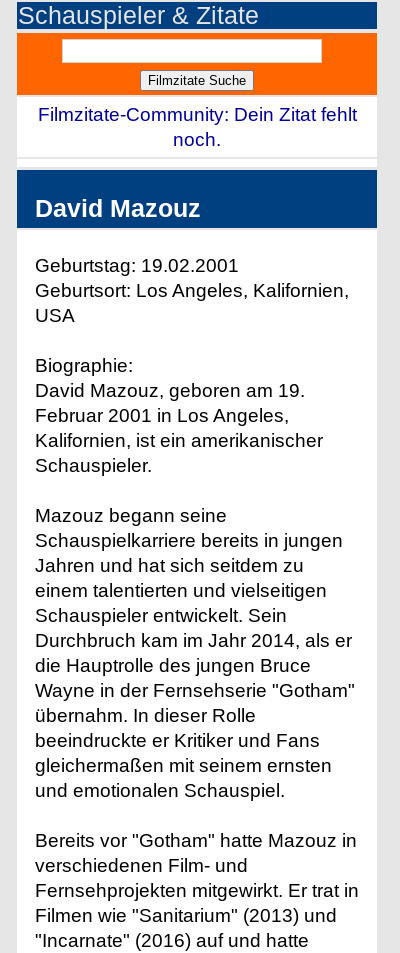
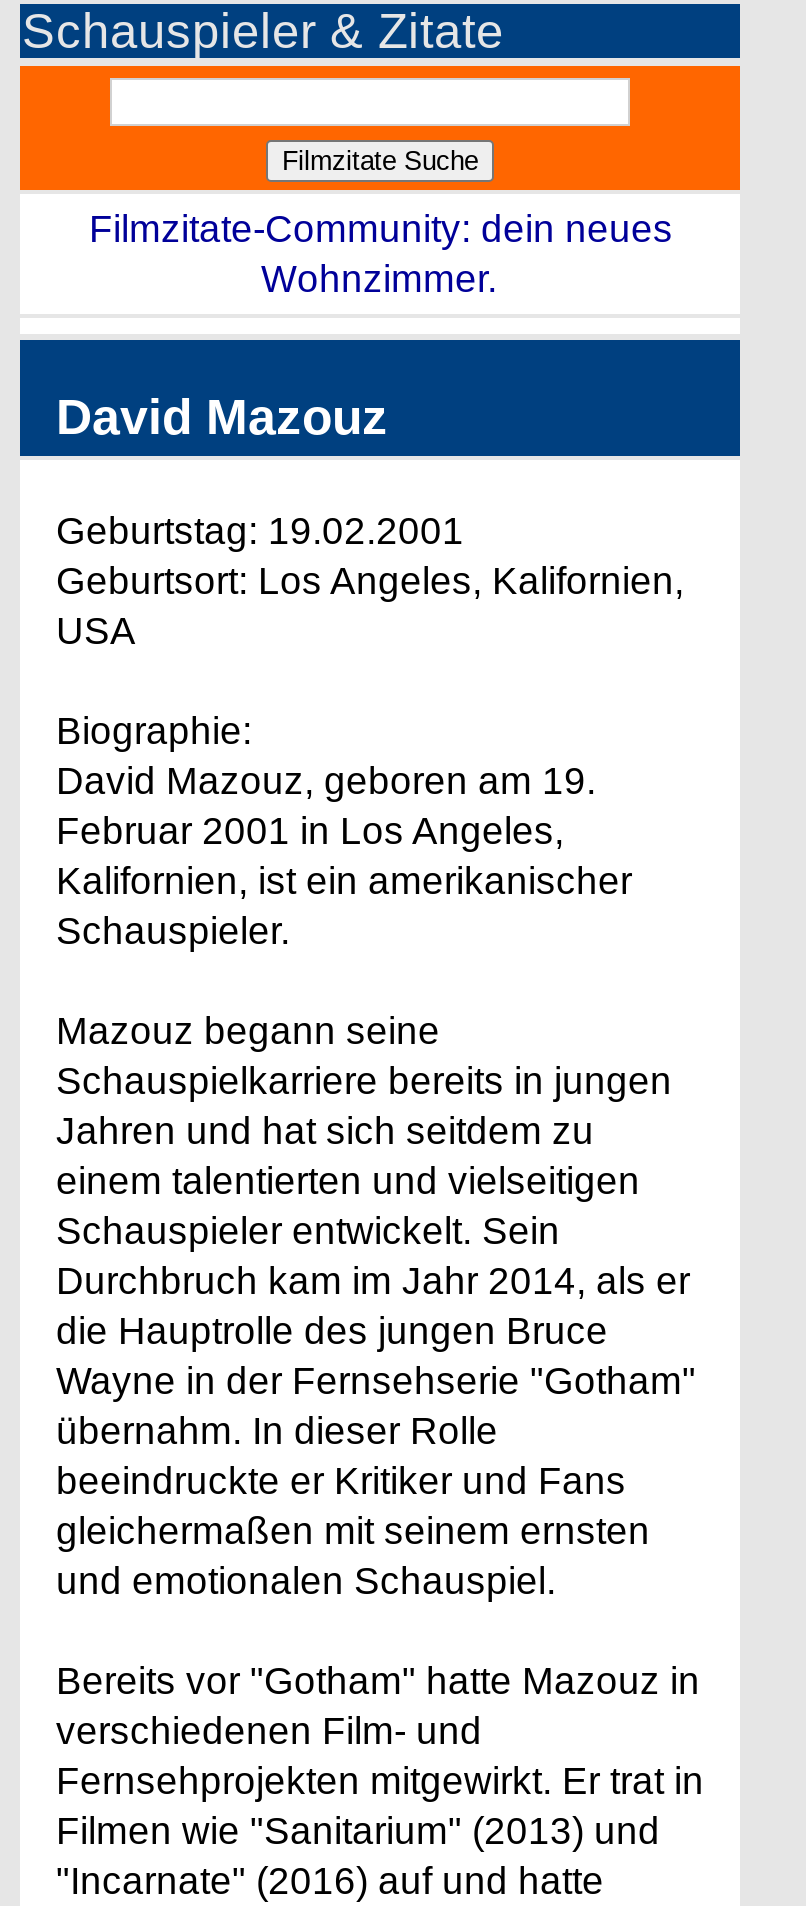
- Filmzitate-Community: Dein Zitat fehlt
- noch.
+ Filmzitate-Community: dein neues
+ Wohnzimmer.
